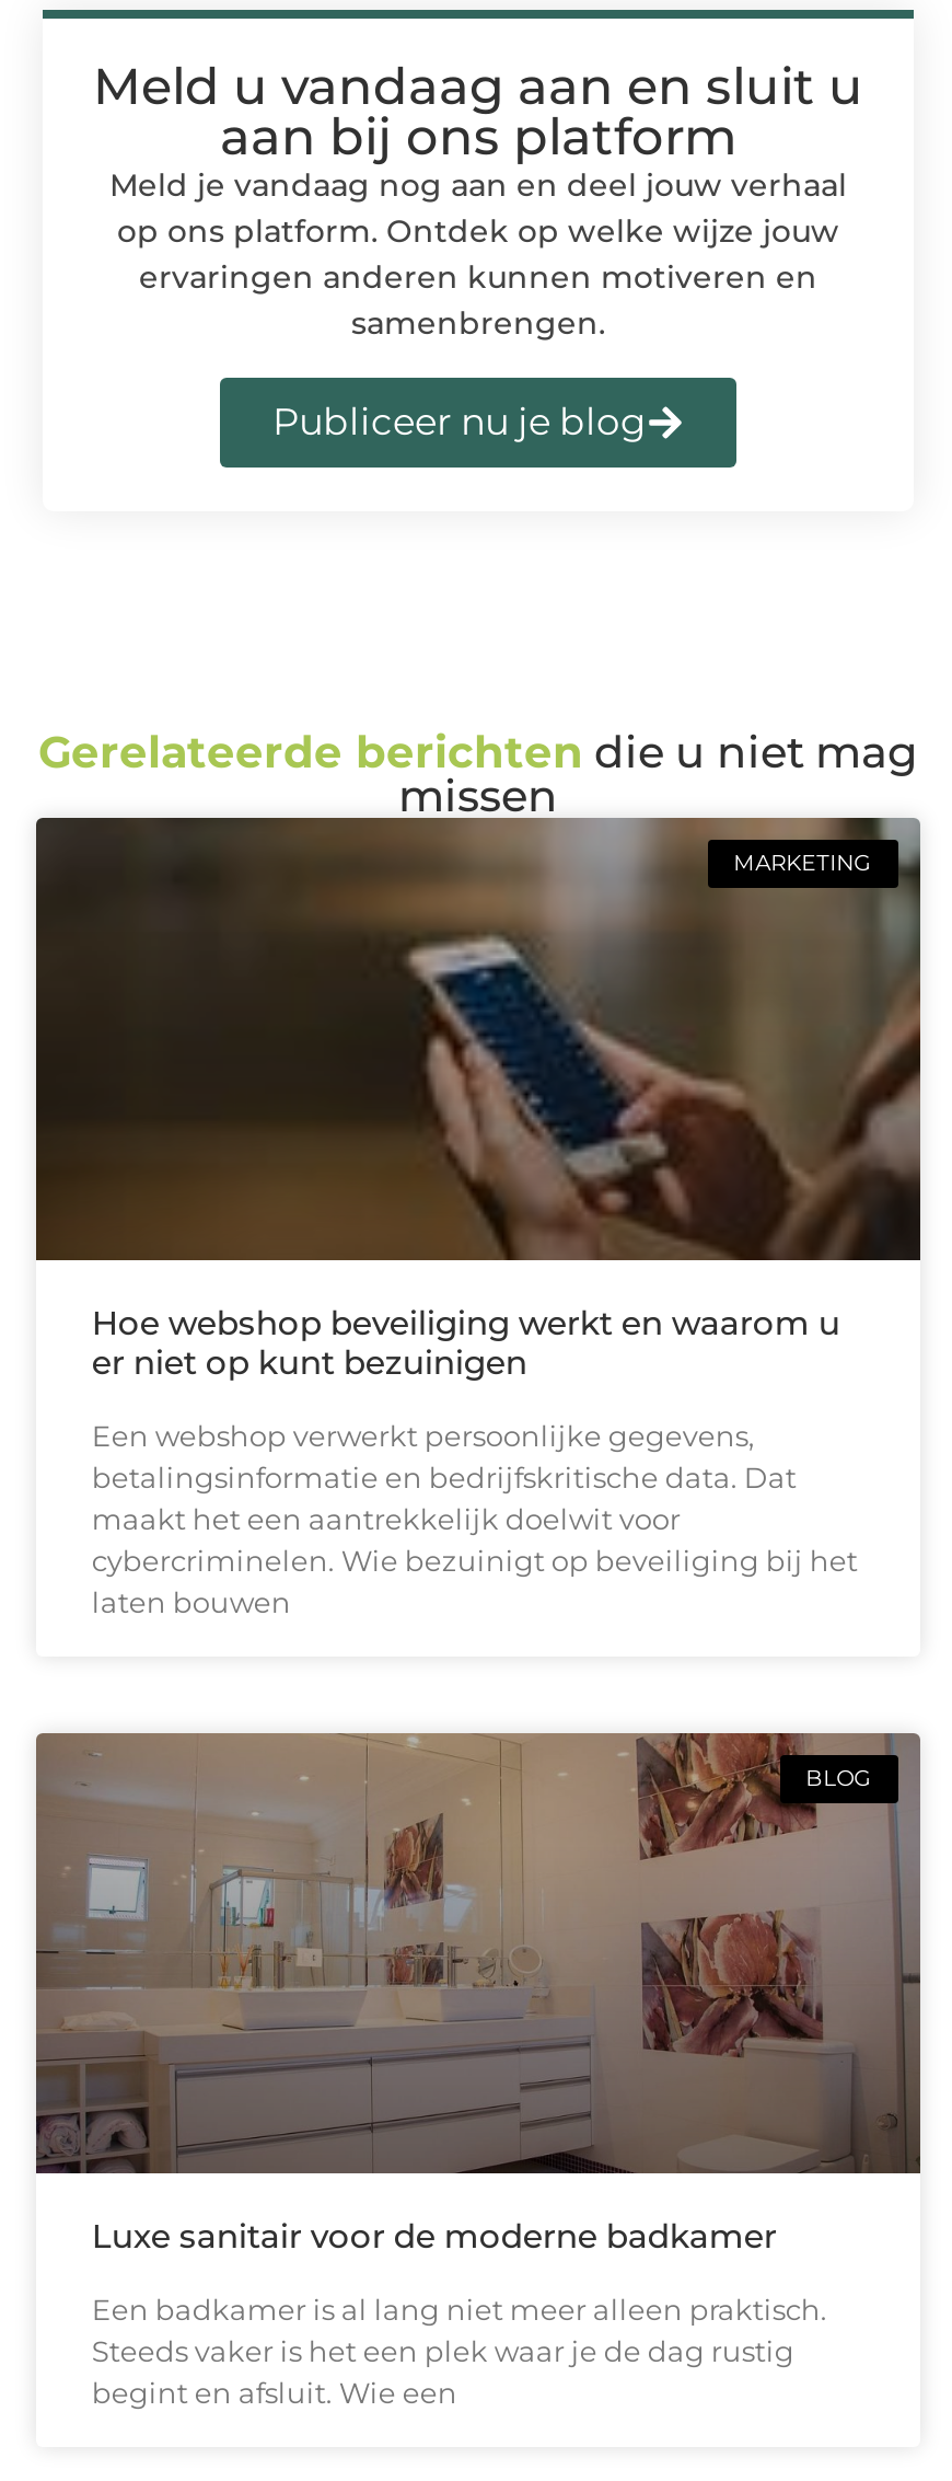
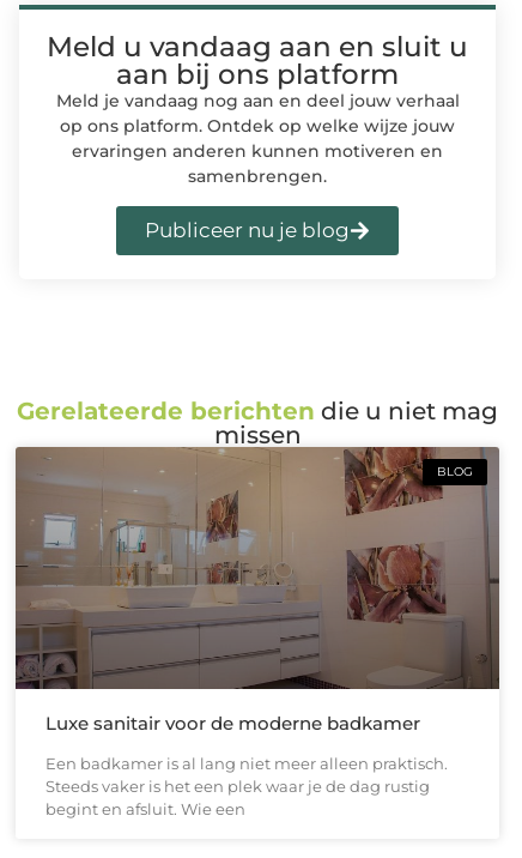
- [image]
- MARKETING

- Hoe webshop beveiliging werkt en waarom u
- er niet op kunt bezuinigen
- Een webshop verwerkt persoonlijke gegevens,
- betalingsinformatie en bedrijfskritische data. Dat
- maakt het een aantrekkelijk doelwit voor
- cybercriminelen. Wie bezuinigt op beveiliging bij het
- laten bouwen
